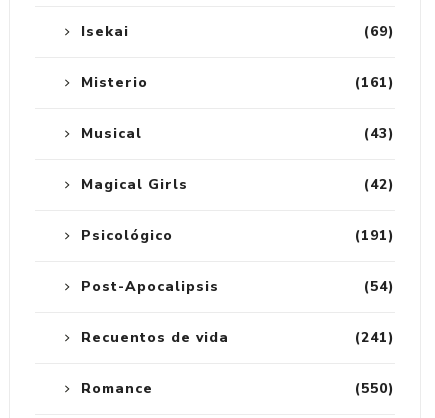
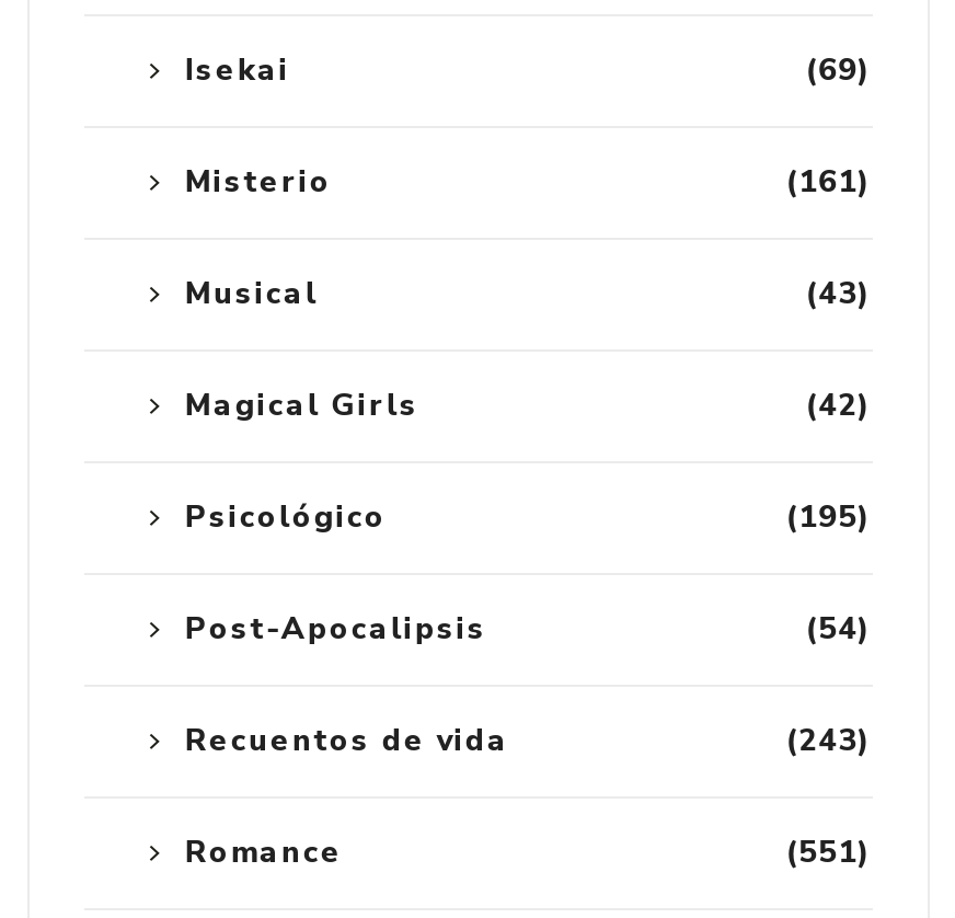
- (191)
+ (195)

- (241)
+ (243)

- (550)
+ (551)
